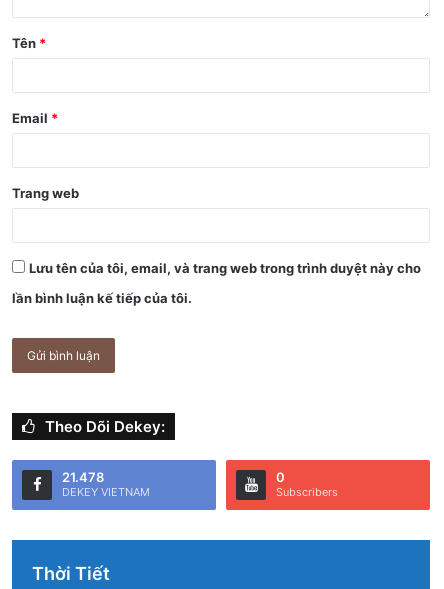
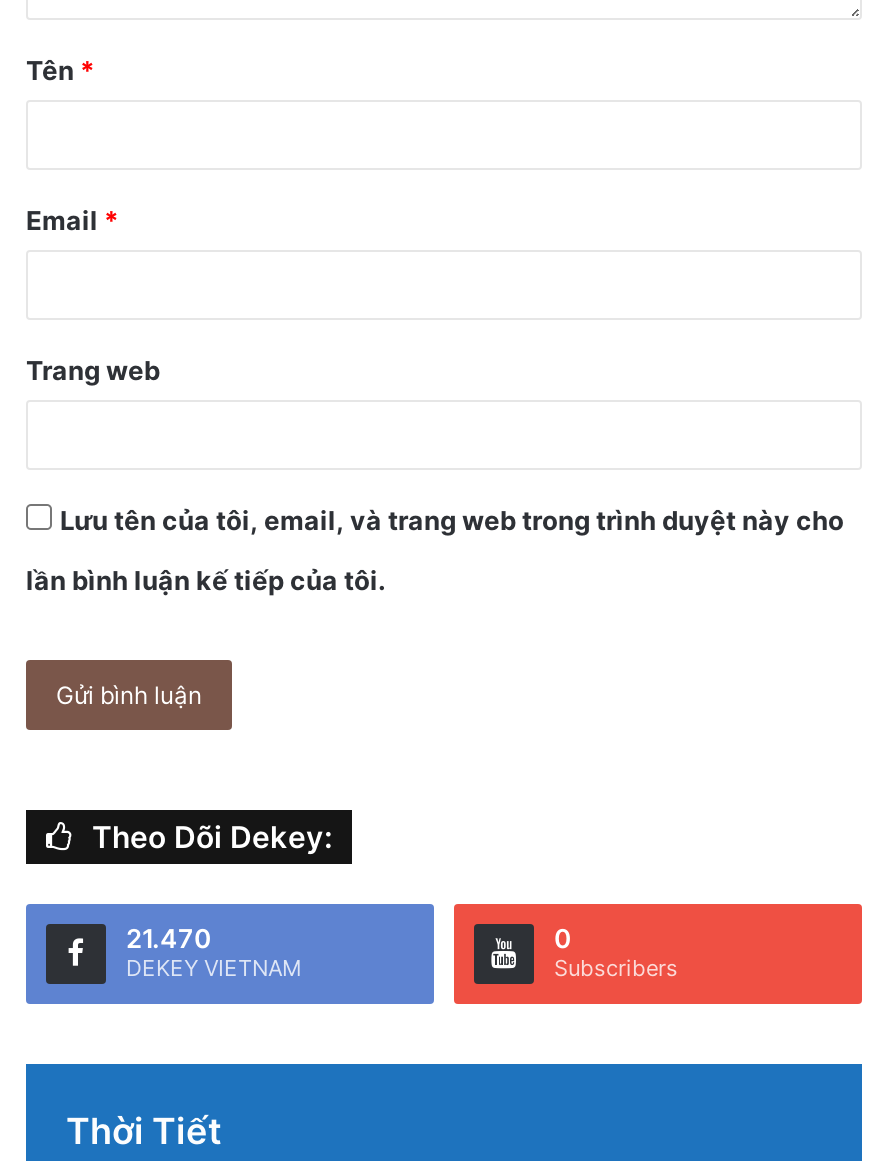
- 21.478
+ 21.470
